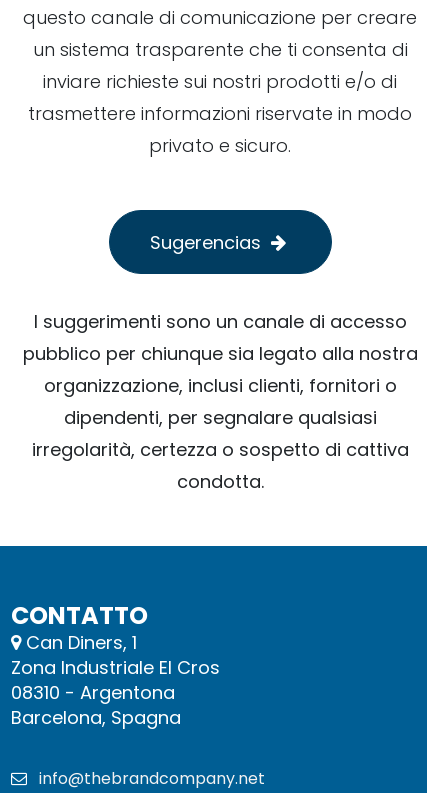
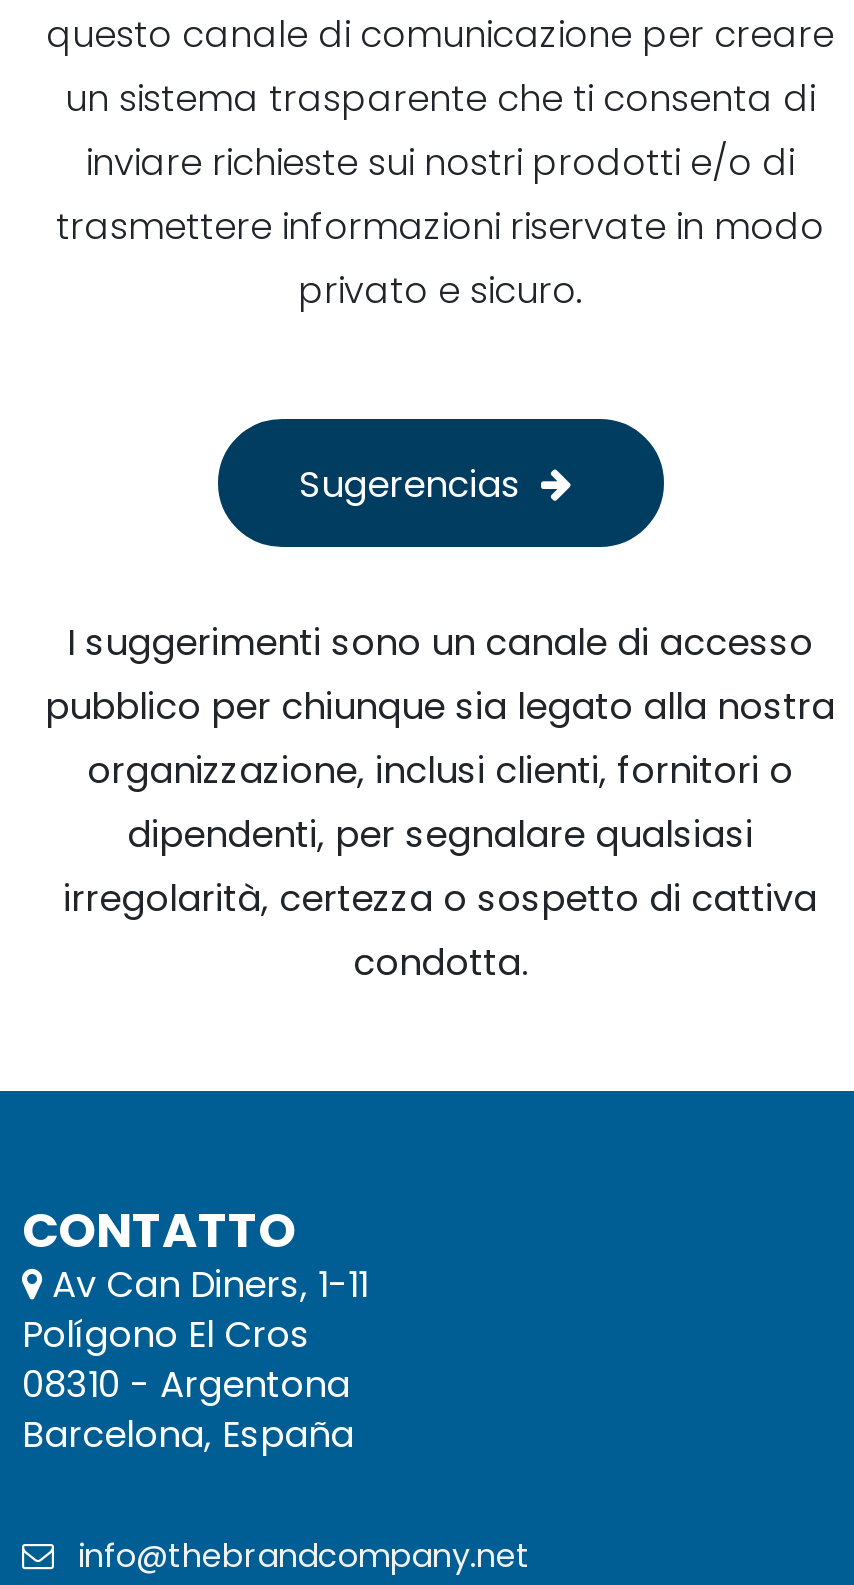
- Can Diners, 1
- Zona Industriale El Cros
+ Av Can Diners, 1-11
+ Polígono El Cros

- Barcelona, Spagna
+ Barcelona, España
